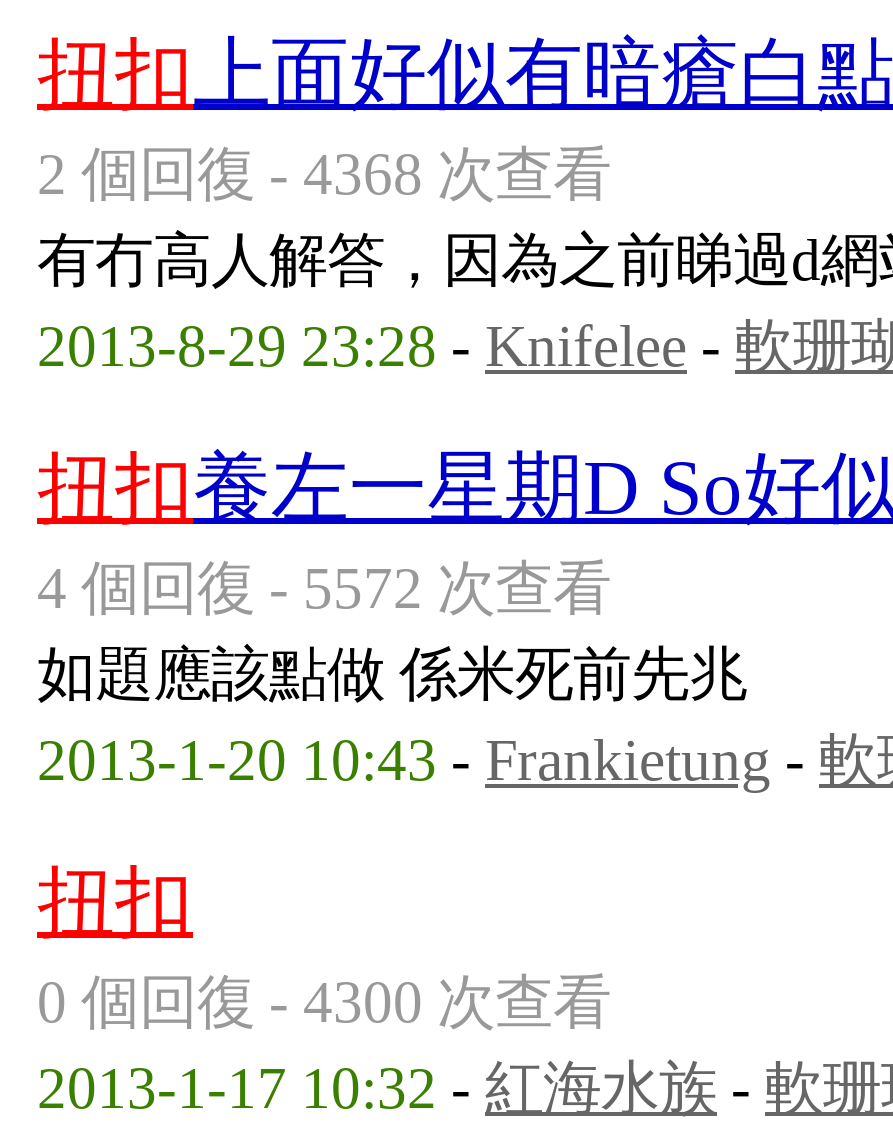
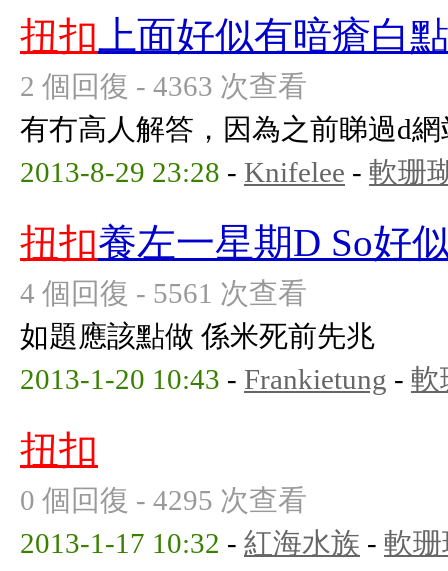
- 2 個回復 - 4368 次查看
+ 2 個回復 - 4363 次查看

- 4 個回復 - 5572 次查看
+ 4 個回復 - 5561 次查看

- 0 個回復 - 4300 次查看
+ 0 個回復 - 4295 次查看
